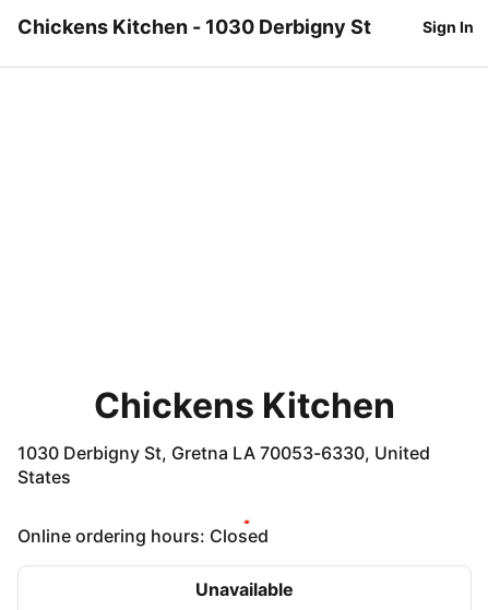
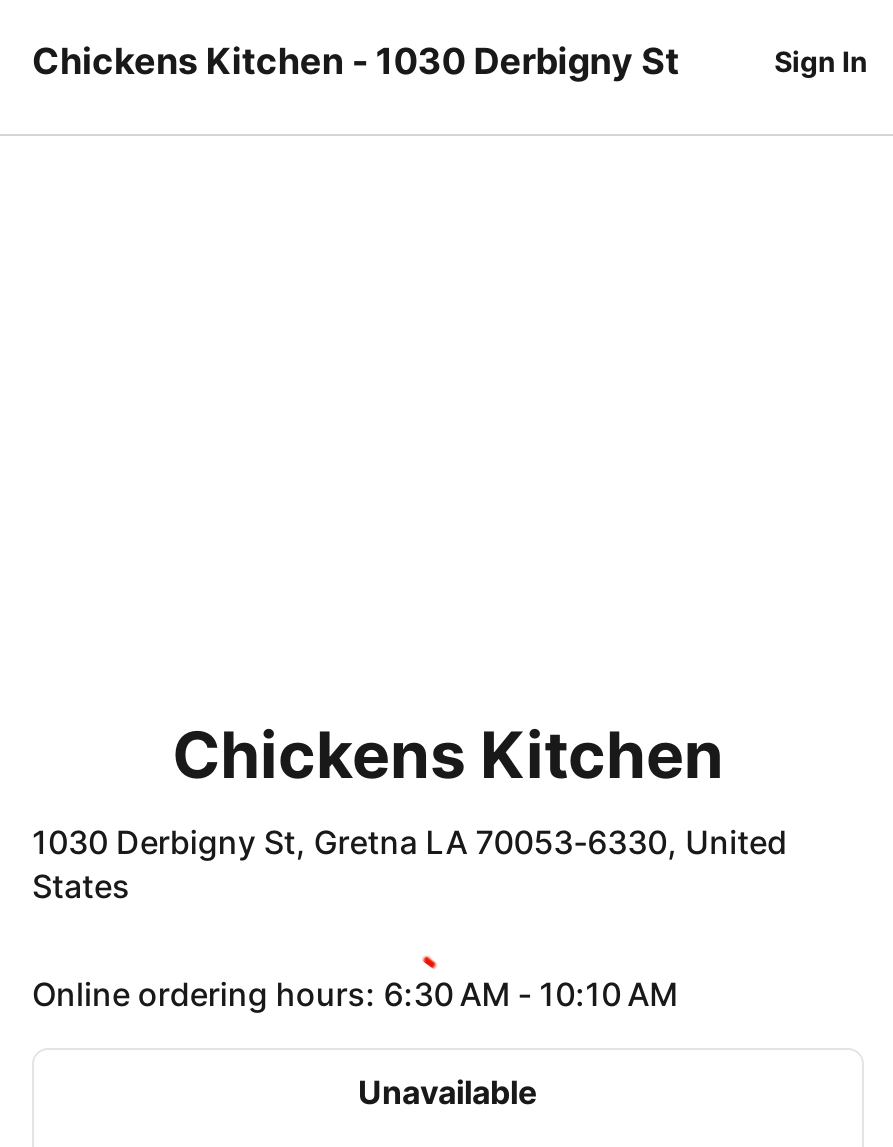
- Online ordering hours: Closed
+ Online ordering hours: 6:30 AM - 10:10 AM
